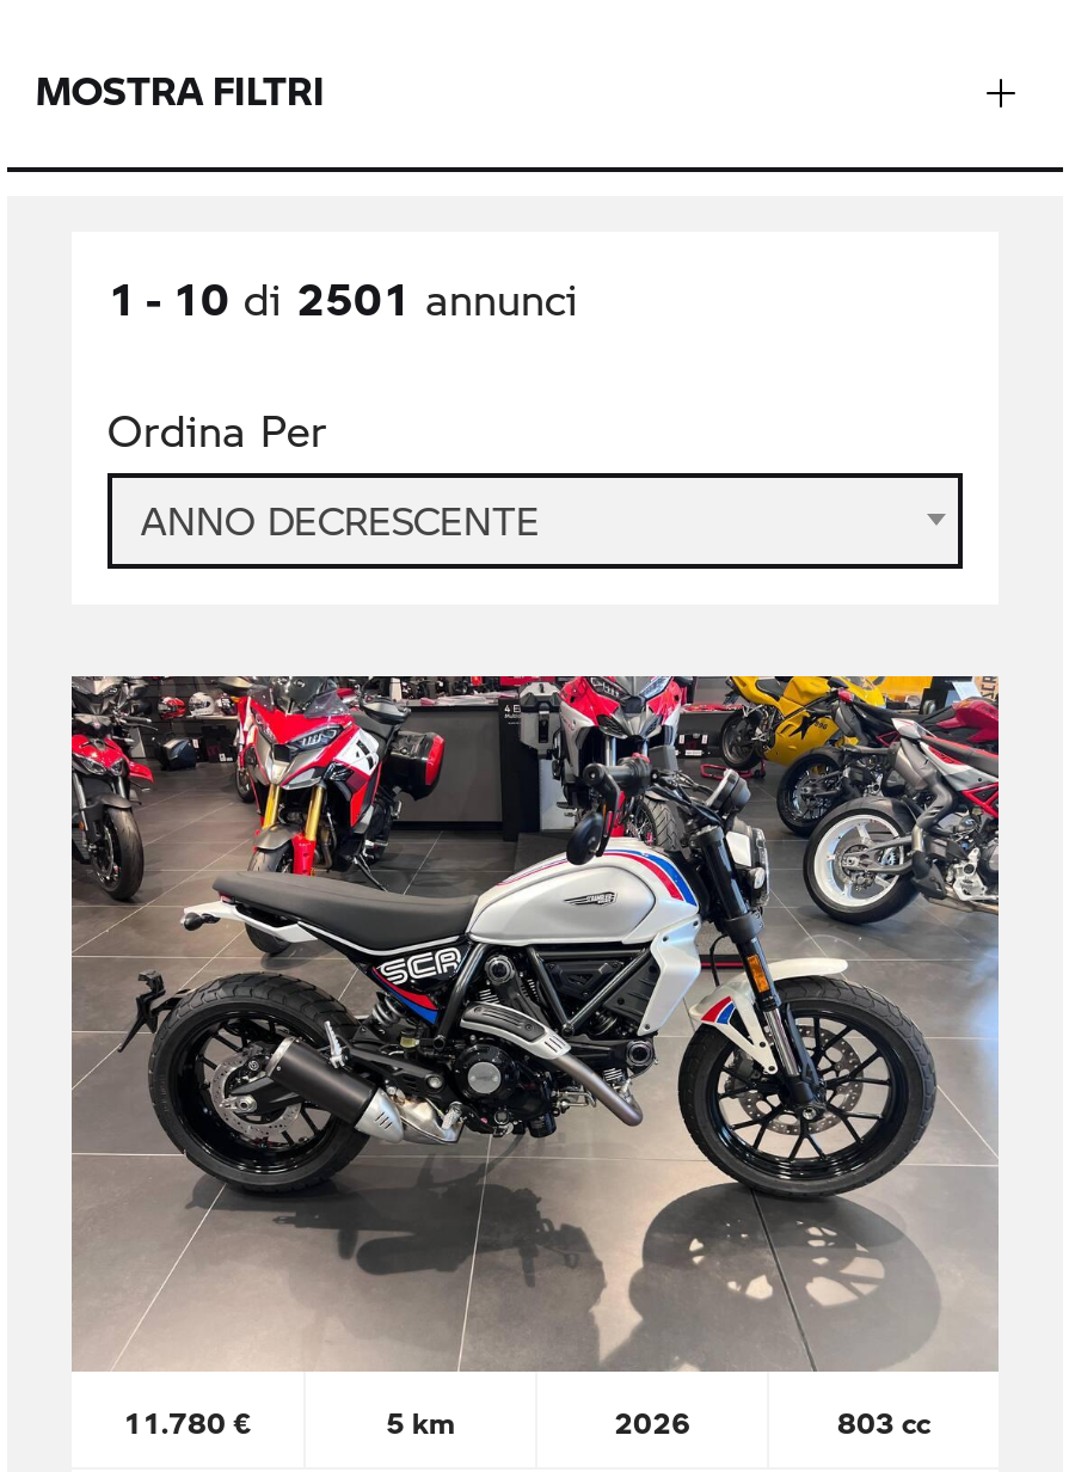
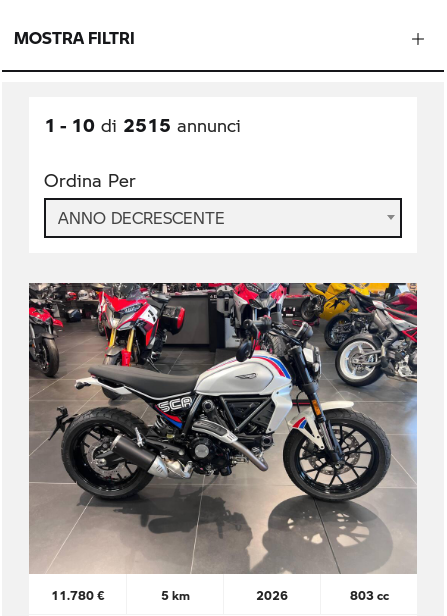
- 1 - 10 di 2501 annunci
+ 1 - 10 di 2515 annunci
